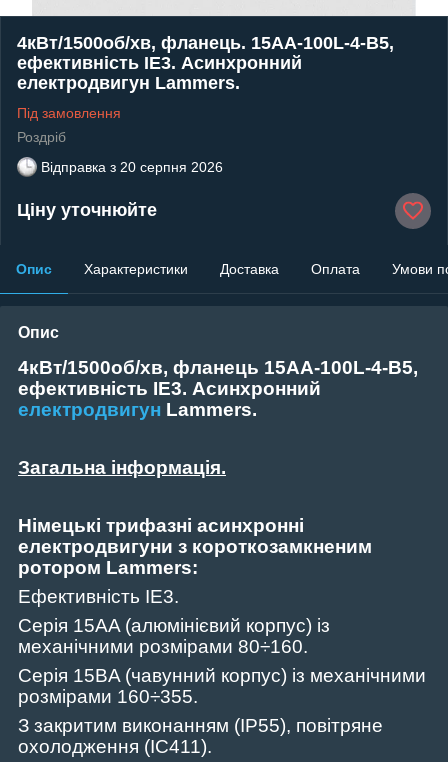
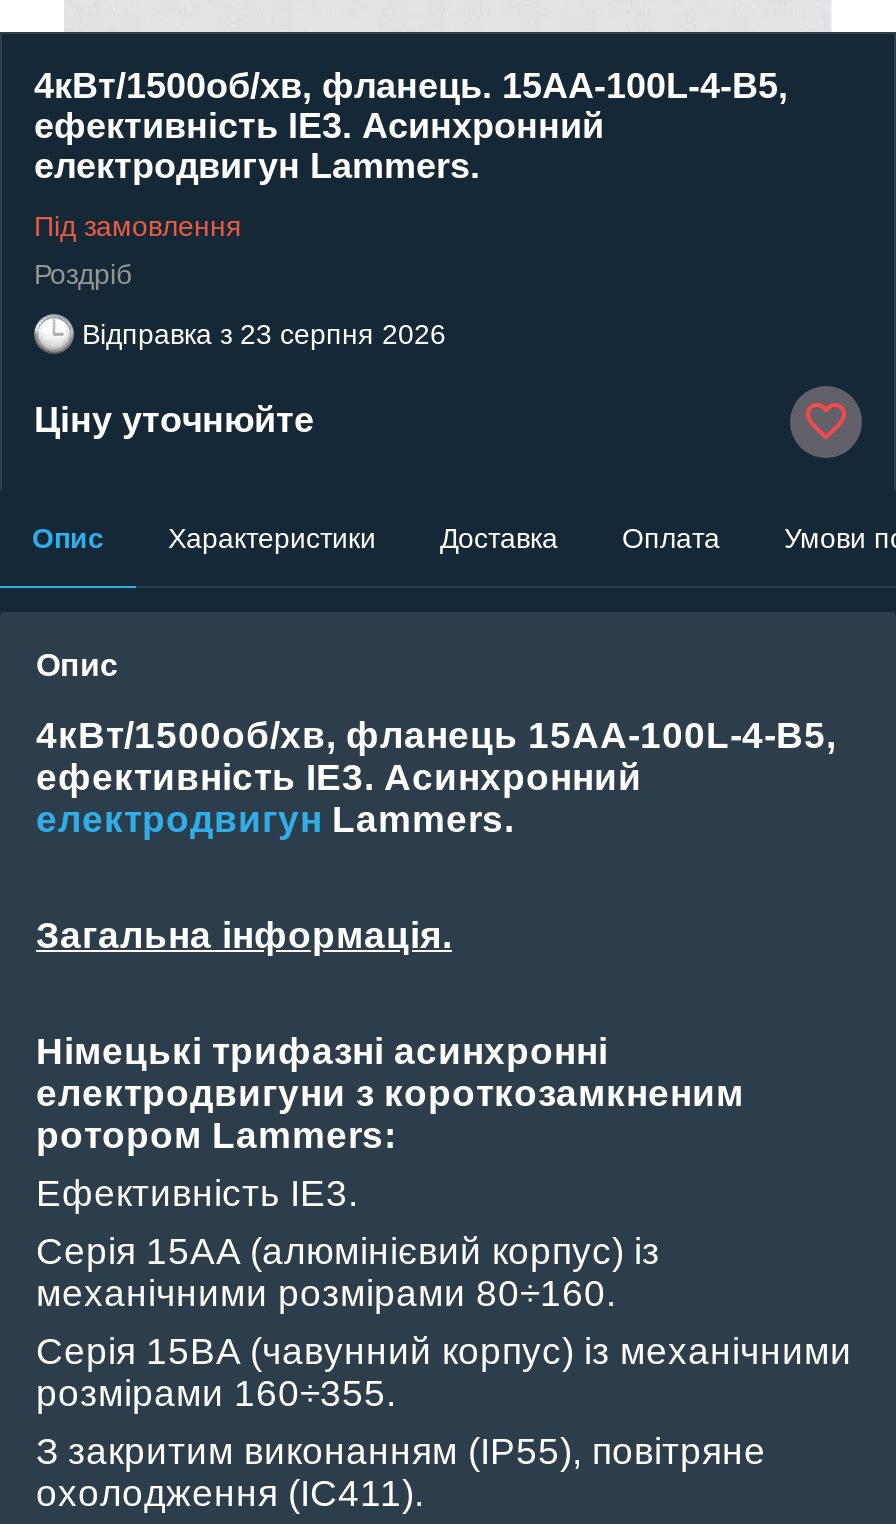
- Відправка з 20 серпня 2026
+ Відправка з 23 серпня 2026
